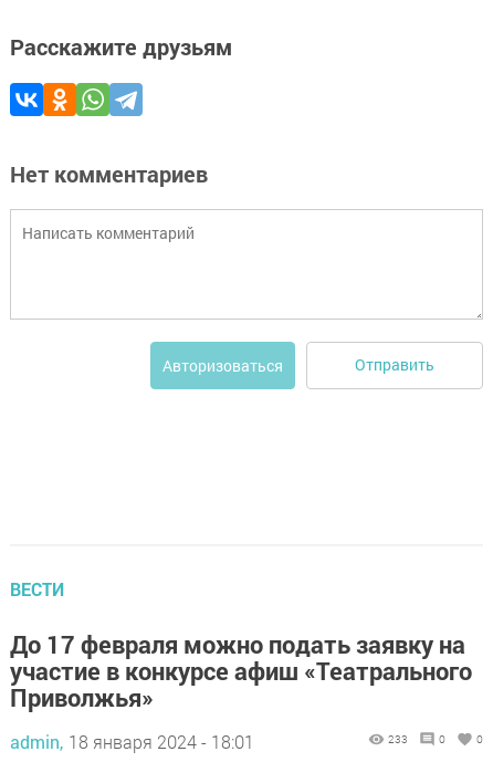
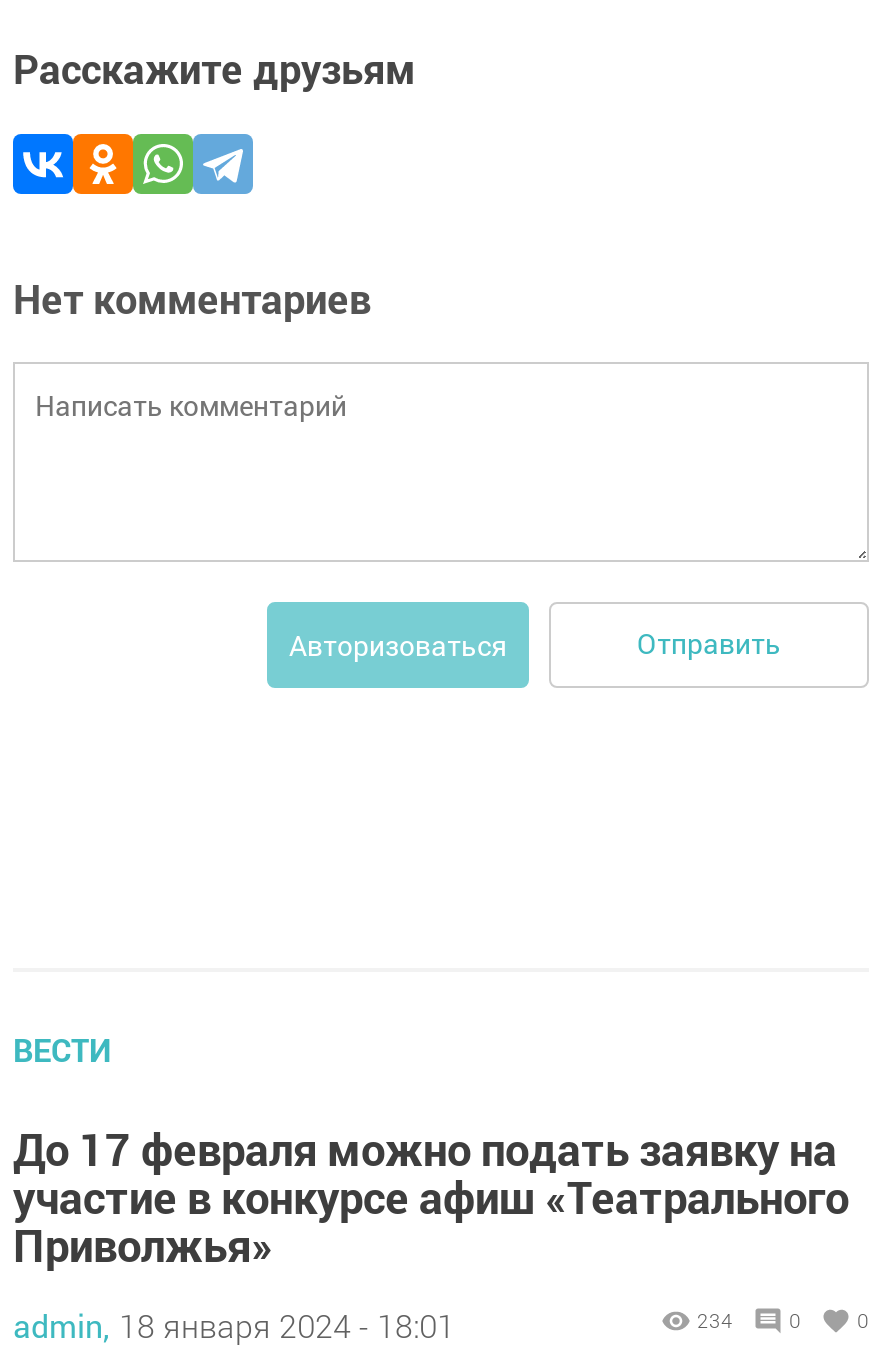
- 233
+ 234
